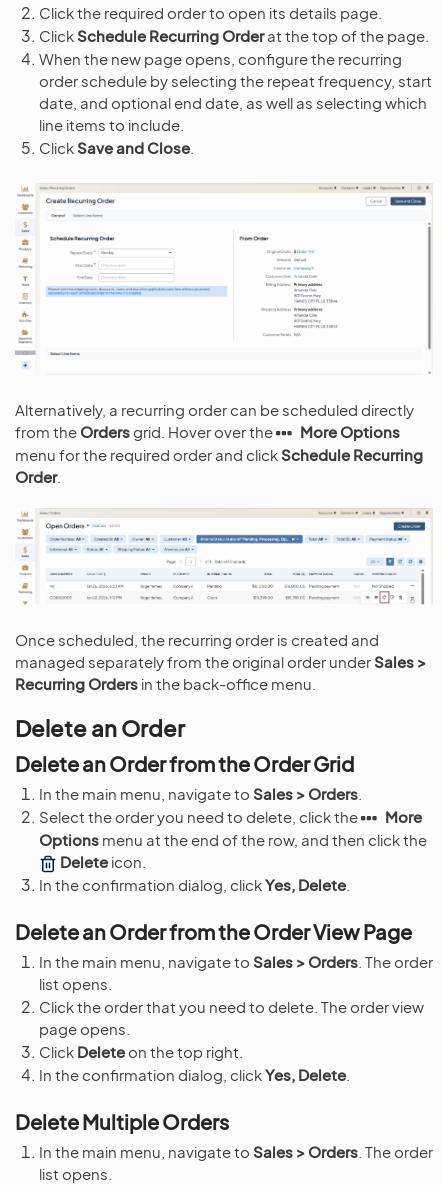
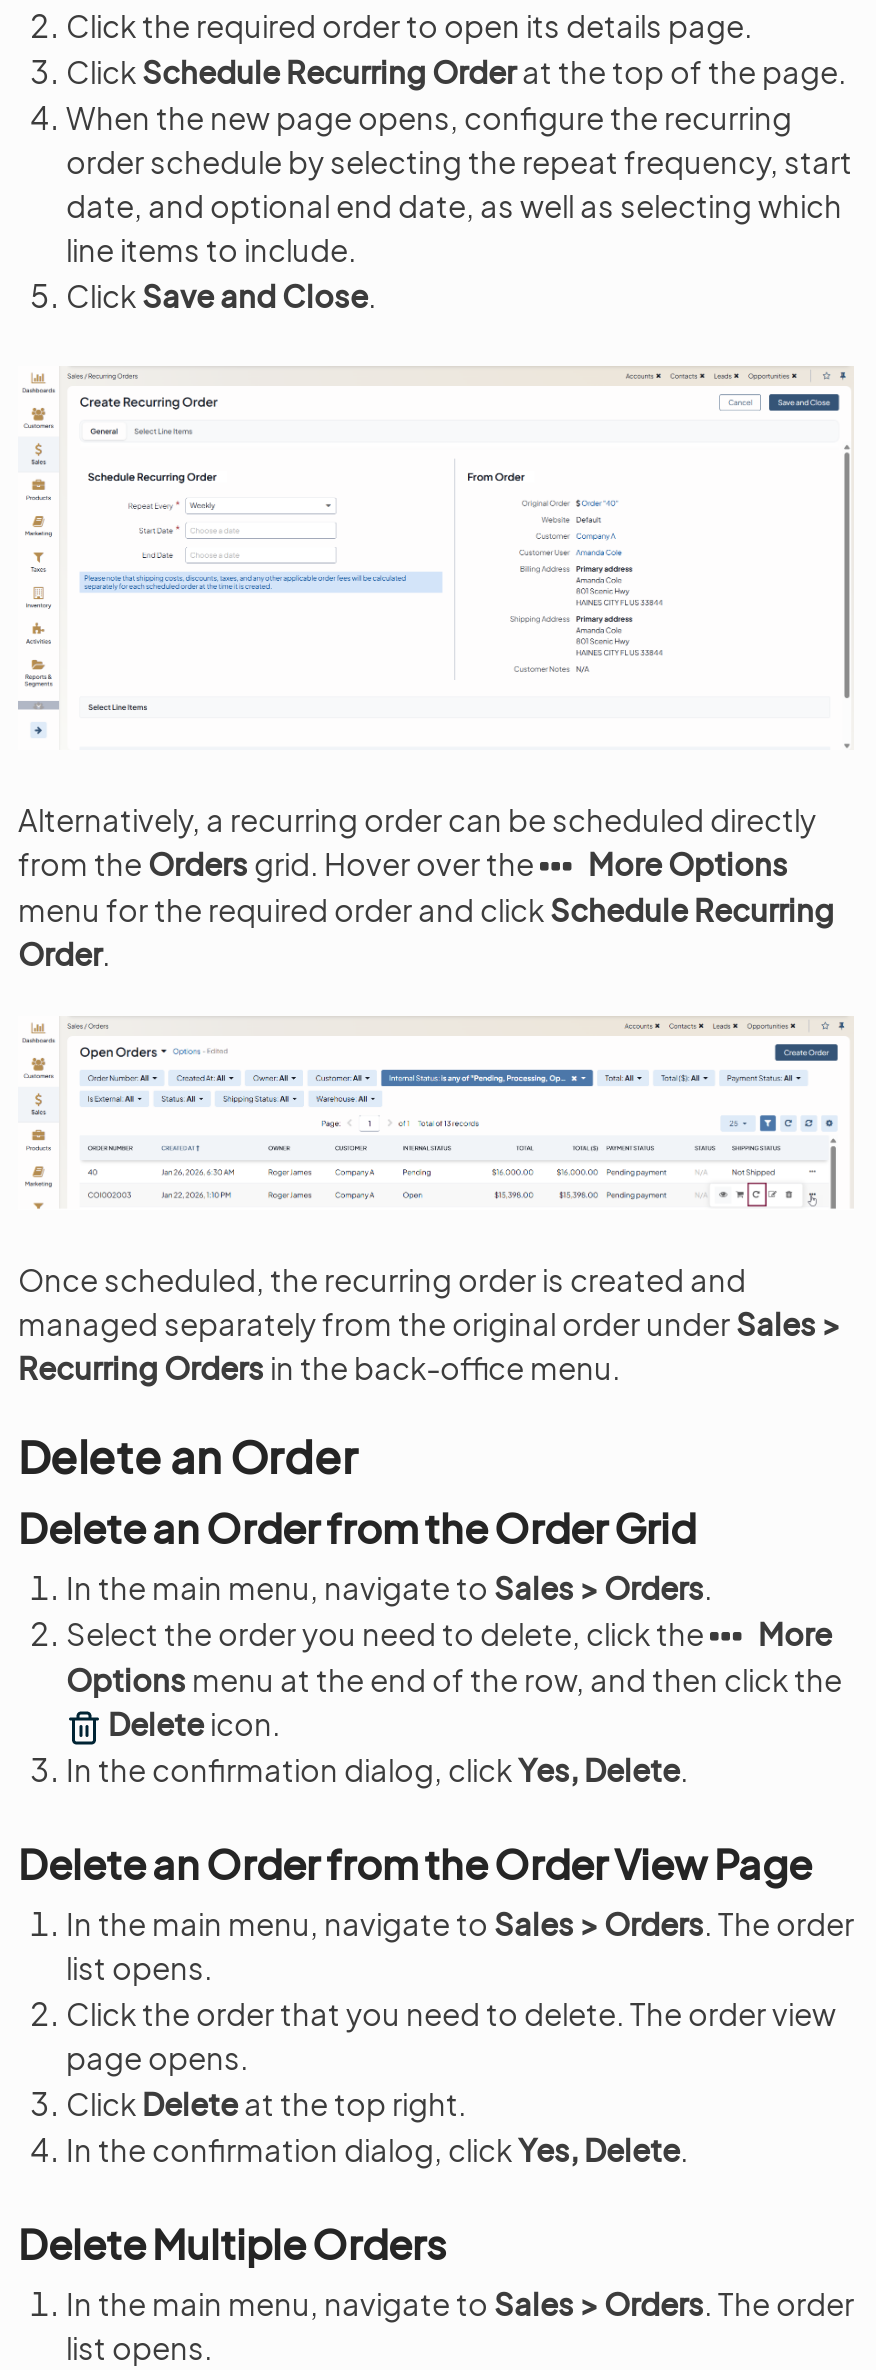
- Click Delete on the top right.
+ Click Delete at the top right.
